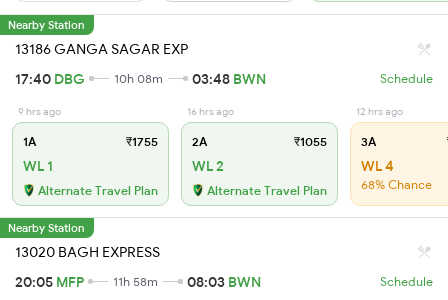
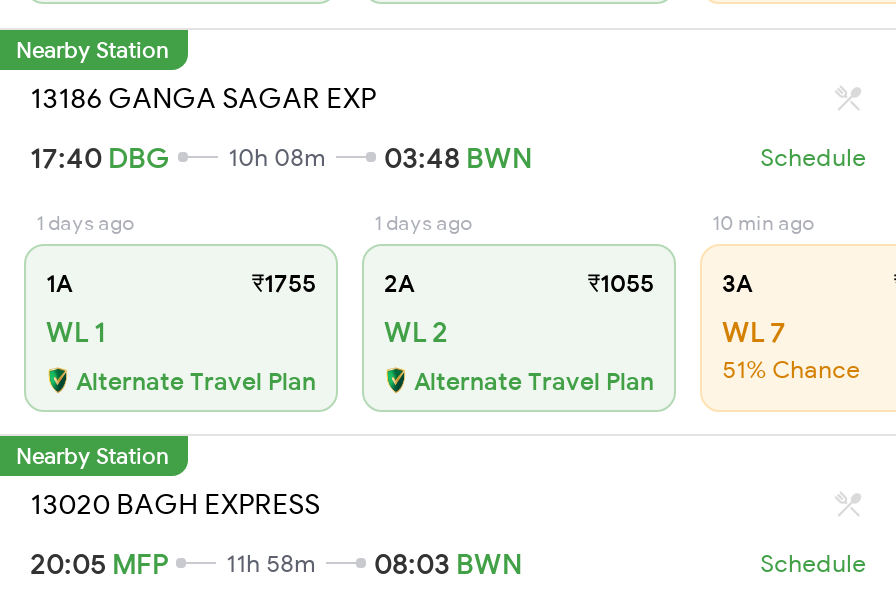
- 9 hrs ago
+ 1 days ago

- 16 hrs ago
+ 1 days ago

- 12 hrs ago
+ 10 min ago

- WL 4
+ WL 7

- 68% Chance
+ 51% Chance
